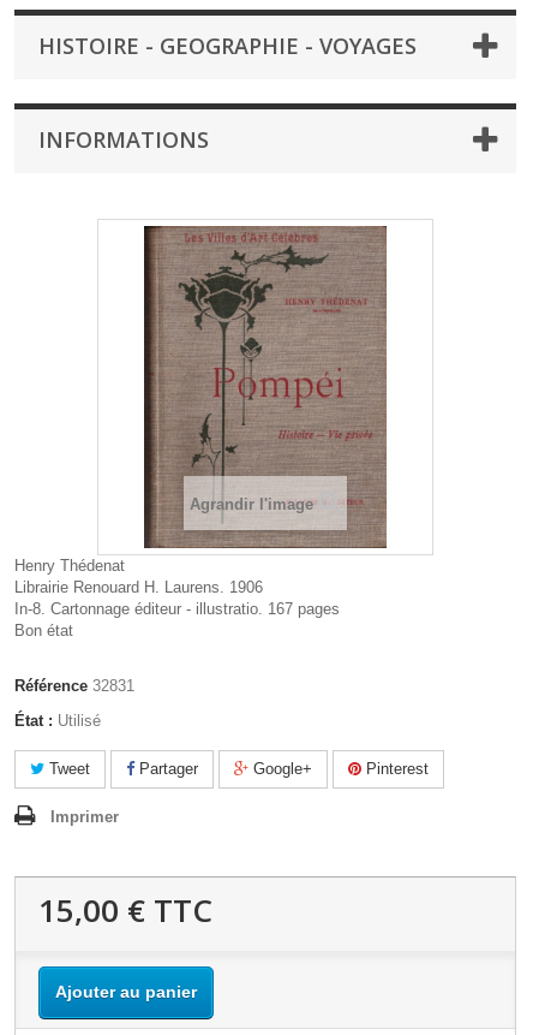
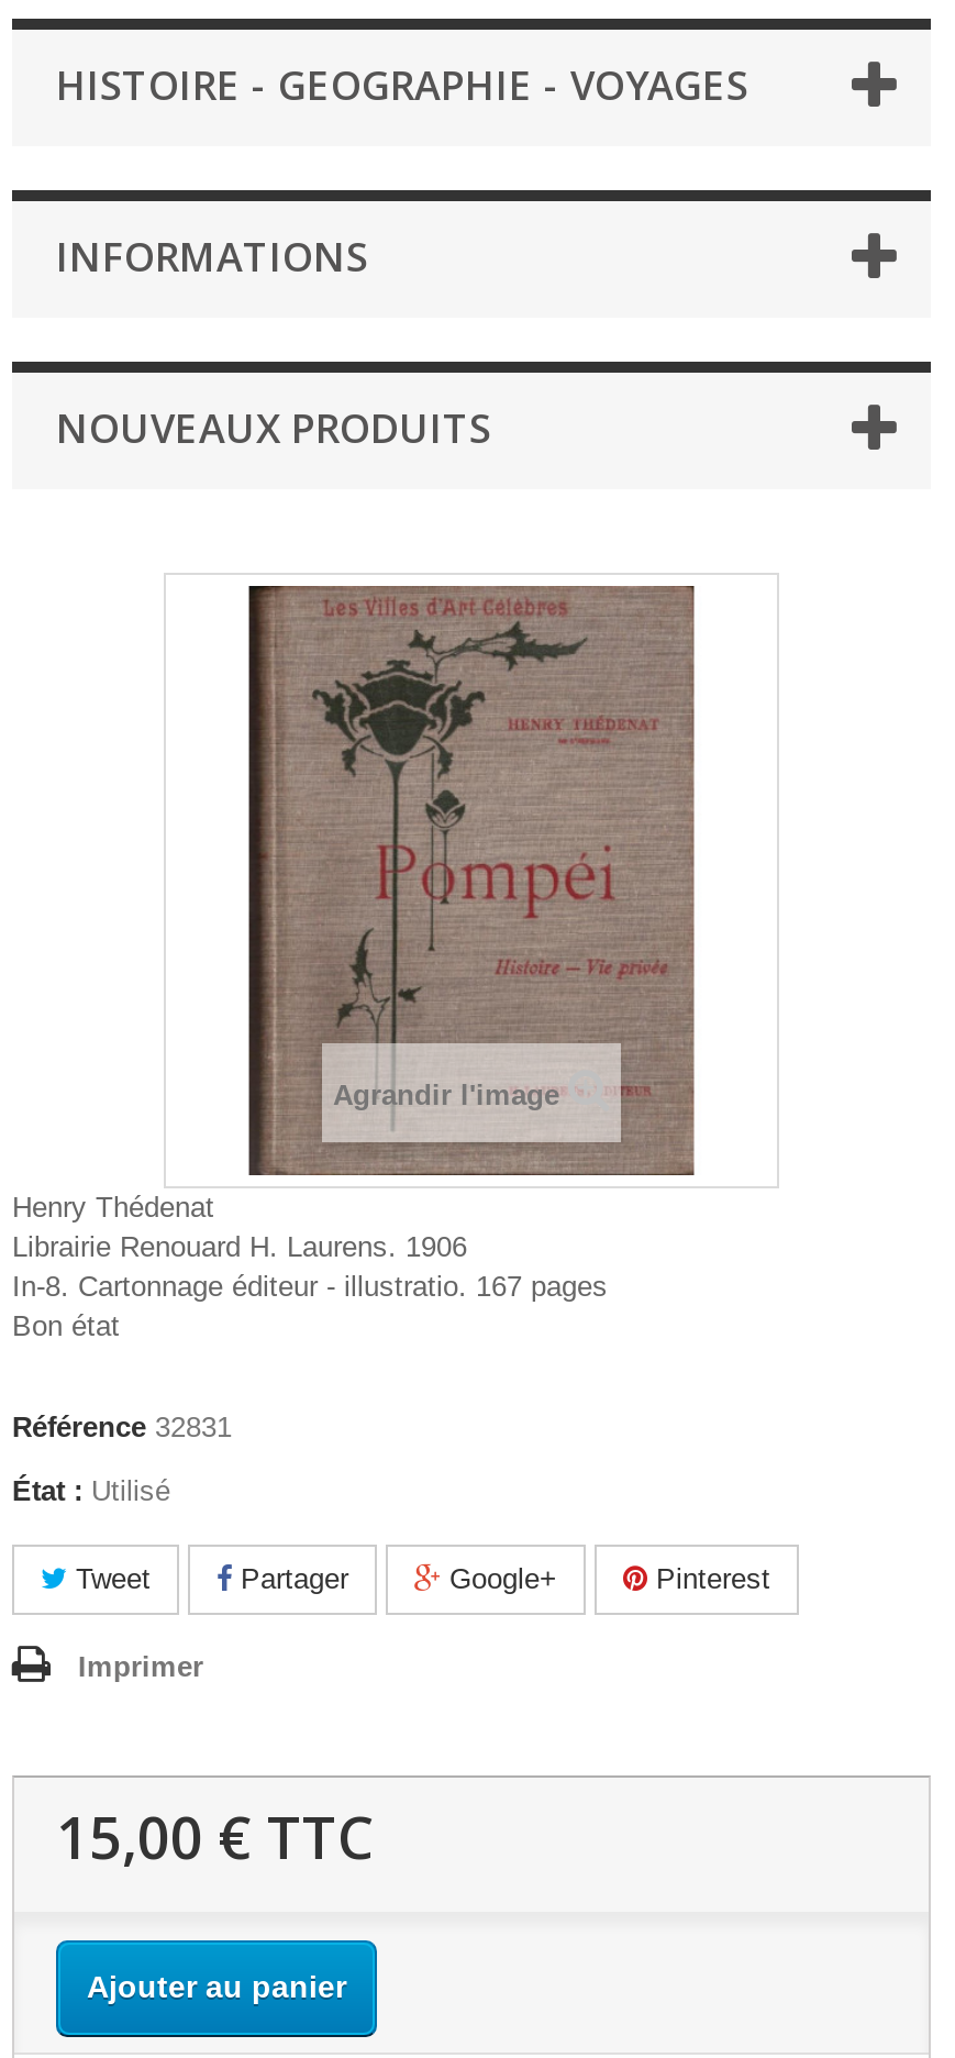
+ NOUVEAUX PRODUITS
